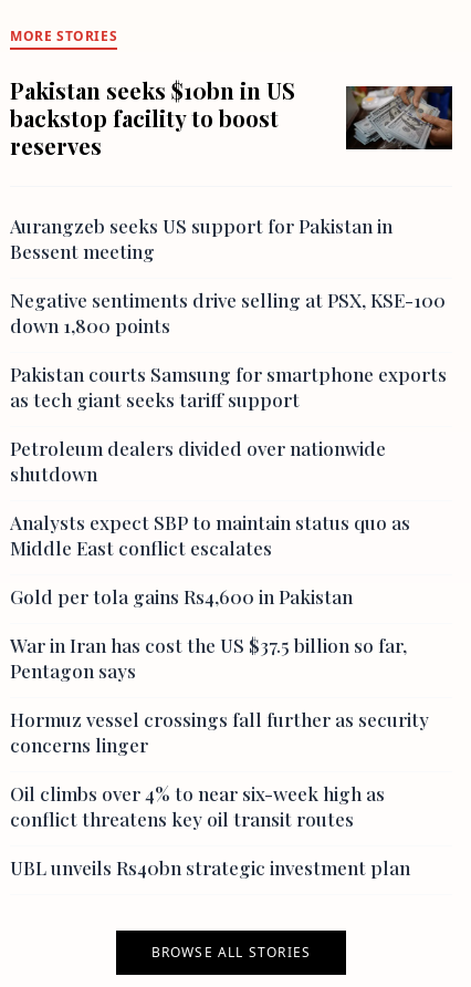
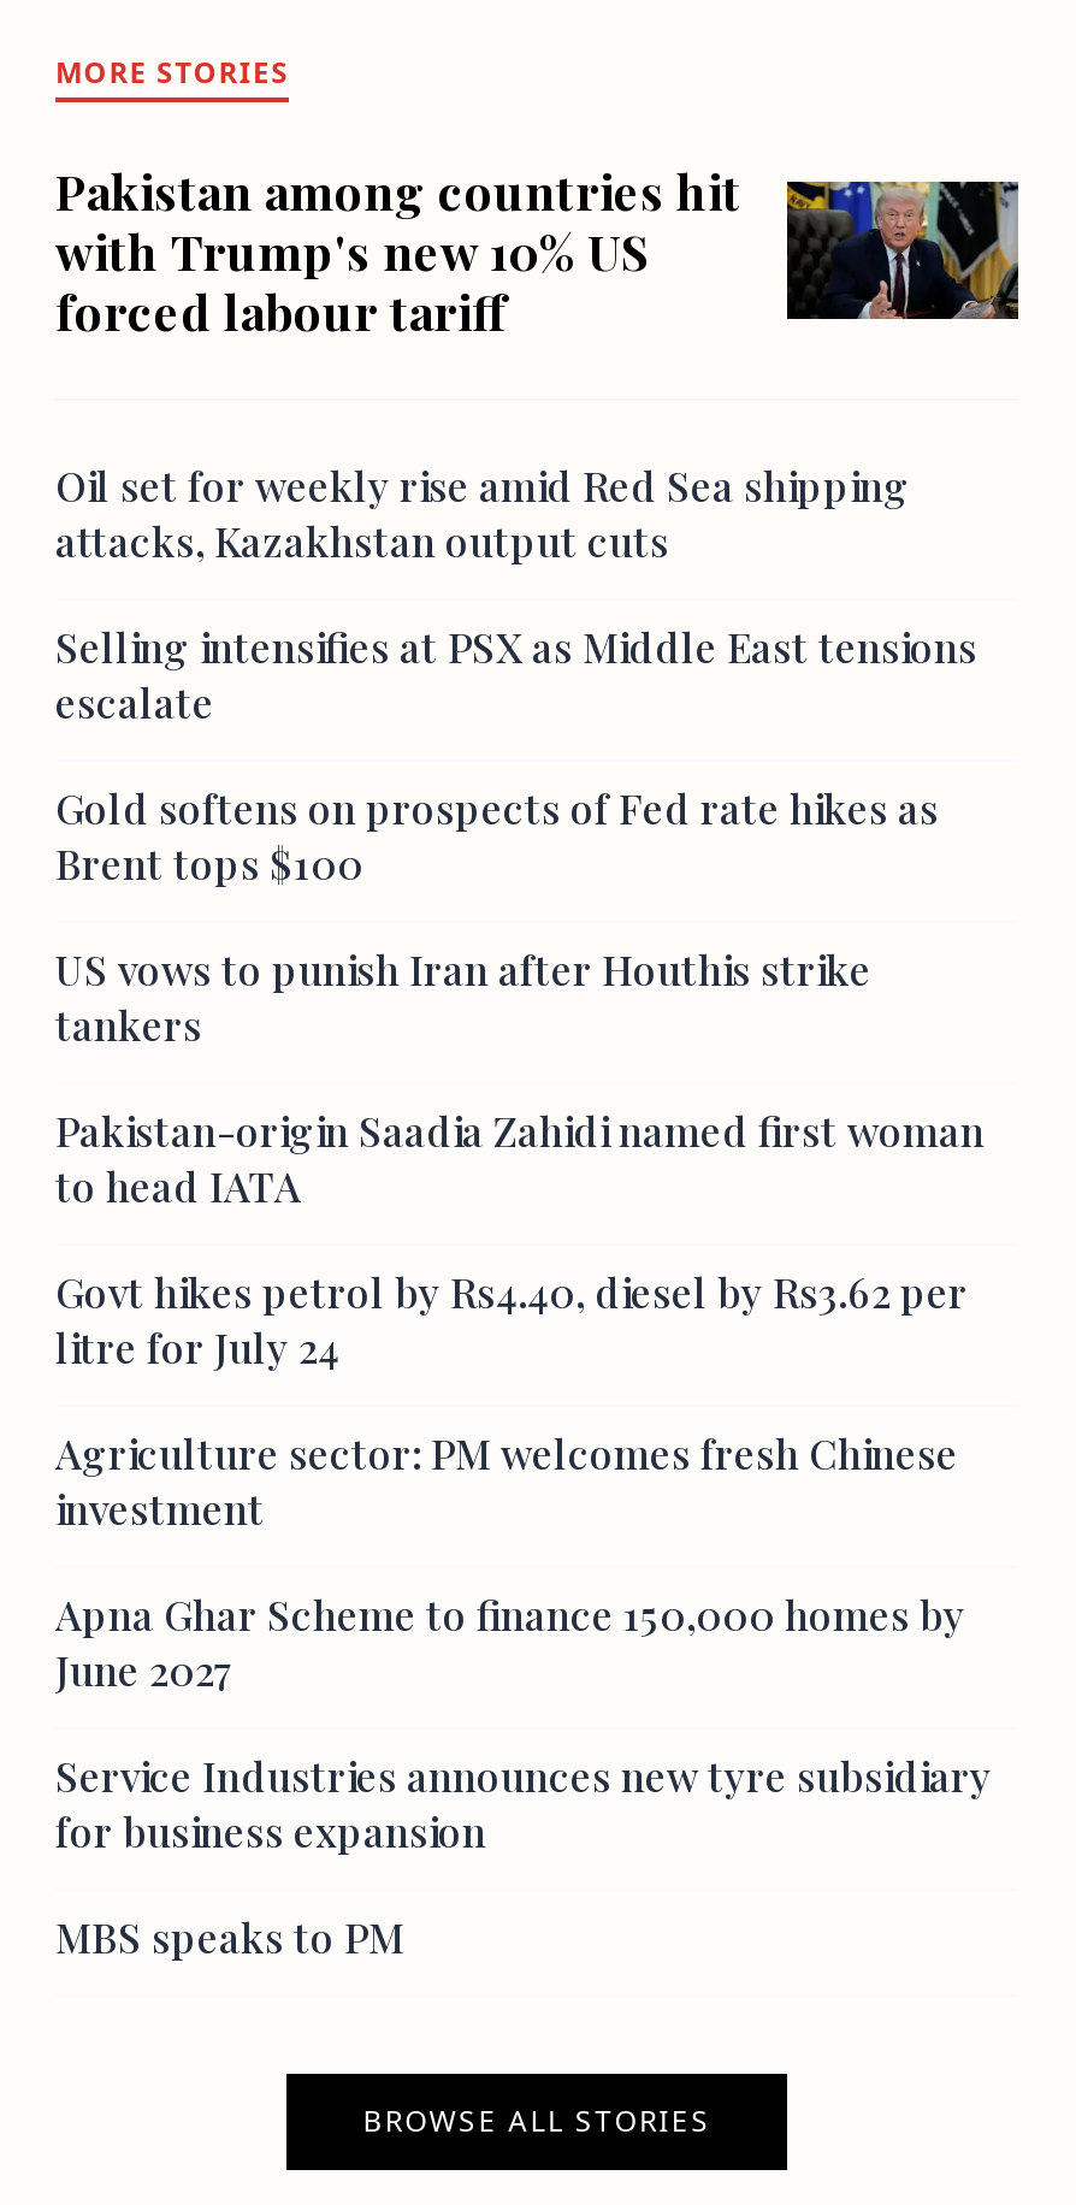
- Pakistan seeks $10bn in US
- backstop facility to boost
- reserves
+ Pakistan among countries hit
+ with Trump's new 10% US
+ forced labour tariff

- [image]
+ [image]

- Aurangzeb seeks US support for Pakistan in
- Bessent meeting
+ Oil set for weekly rise amid Red Sea shipping
+ attacks, Kazakhstan output cuts

- Negative sentiments drive selling at PSX, KSE-100
- down 1,800 points
+ Selling intensifies at PSX as Middle East tensions
+ escalate

- Pakistan courts Samsung for smartphone exports
- as tech giant seeks tariff support
+ Gold softens on prospects of Fed rate hikes as
+ Brent tops $100

- Petroleum dealers divided over nationwide
- shutdown
+ US vows to punish Iran after Houthis strike
+ tankers

- Analysts expect SBP to maintain status quo as
- Middle East conflict escalates
+ Pakistan-origin Saadia Zahidi named first woman
+ to head IATA

- Gold per tola gains Rs4,600 in Pakistan
+ Govt hikes petrol by Rs4.40, diesel by Rs3.62 per
+ litre for July 24

- War in Iran has cost the US $37.5 billion so far,
- Pentagon says
+ Agriculture sector: PM welcomes fresh Chinese
+ investment

- Hormuz vessel crossings fall further as security
- concerns linger
+ Apna Ghar Scheme to finance 150,000 homes by
+ June 2027

- Oil climbs over 4% to near six-week high as
- conflict threatens key oil transit routes
+ Service Industries announces new tyre subsidiary
+ for business expansion

- UBL unveils Rs40bn strategic investment plan
+ MBS speaks to PM
